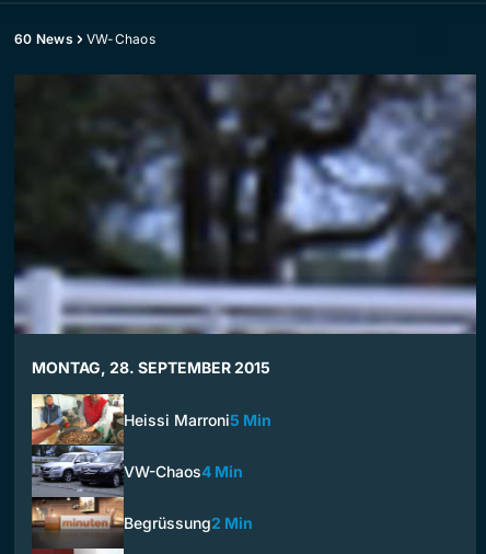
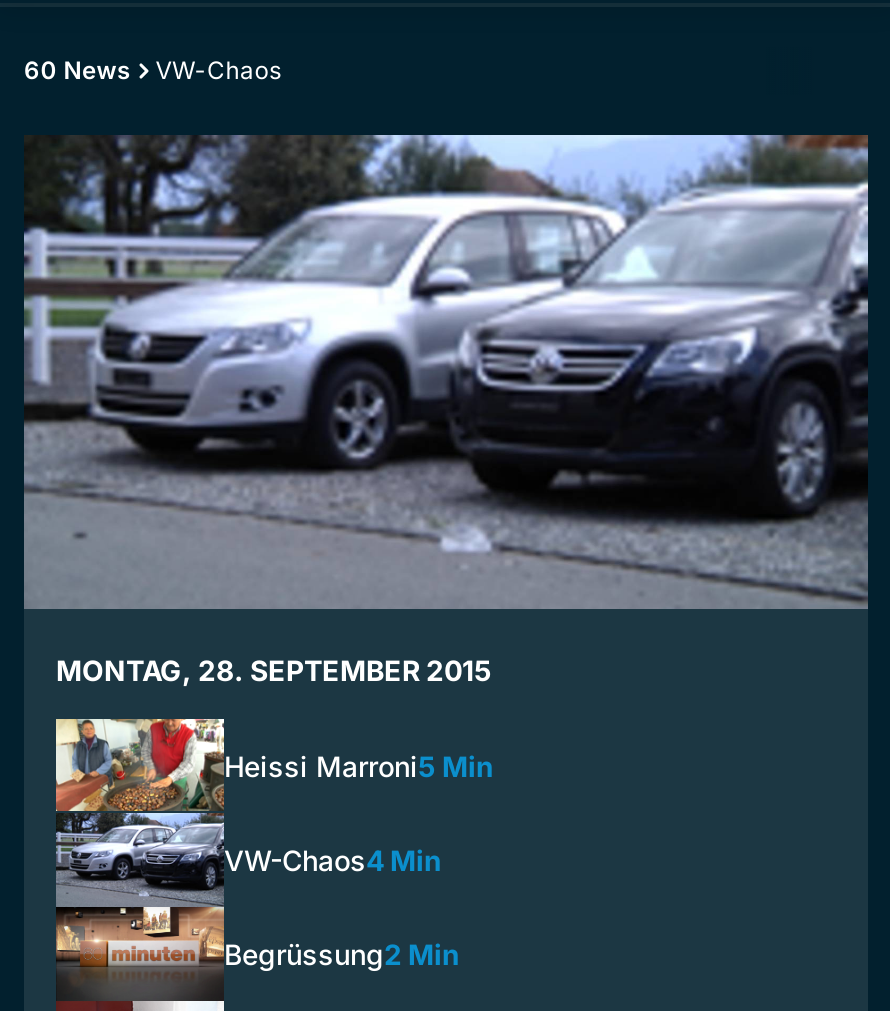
- [image]
+ [image]
